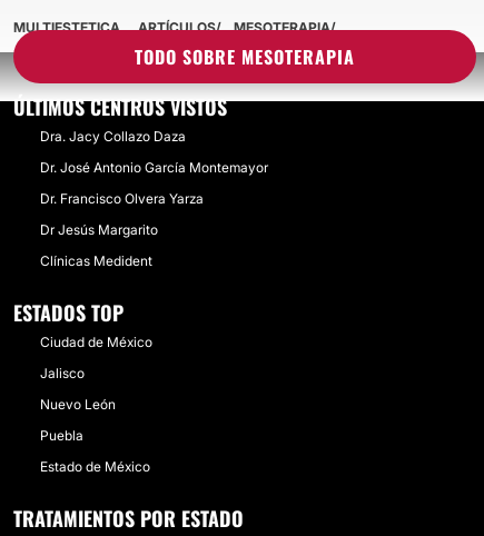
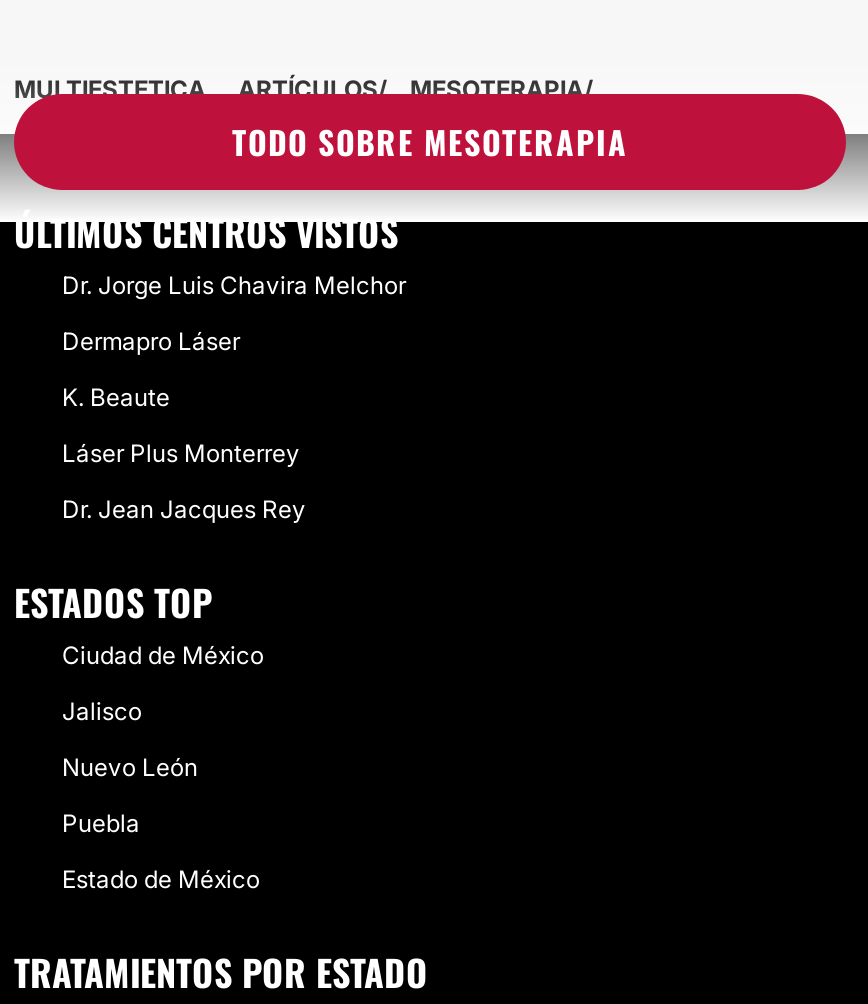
- Dra. Jacy Collazo Daza
+ Dr. Jorge Luis Chavira Melchor

- Dr. José Antonio García Montemayor
+ Dermapro Láser

- Dr. Francisco Olvera Yarza
+ K. Beaute

- Dr Jesús Margarito
+ Láser Plus Monterrey

- Clínicas Medident
+ Dr. Jean Jacques Rey
